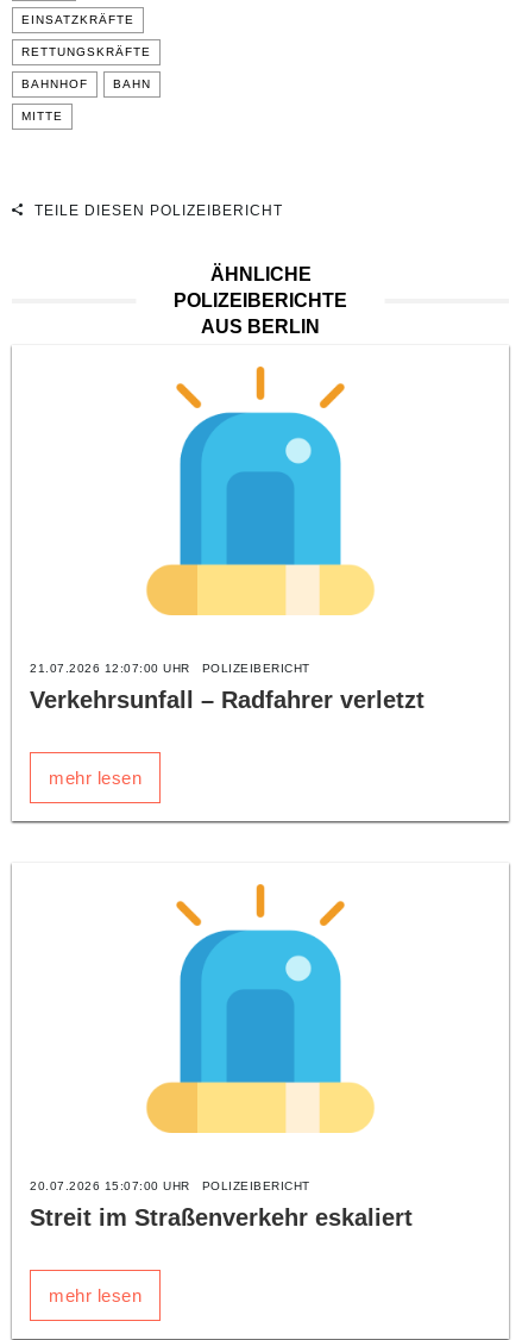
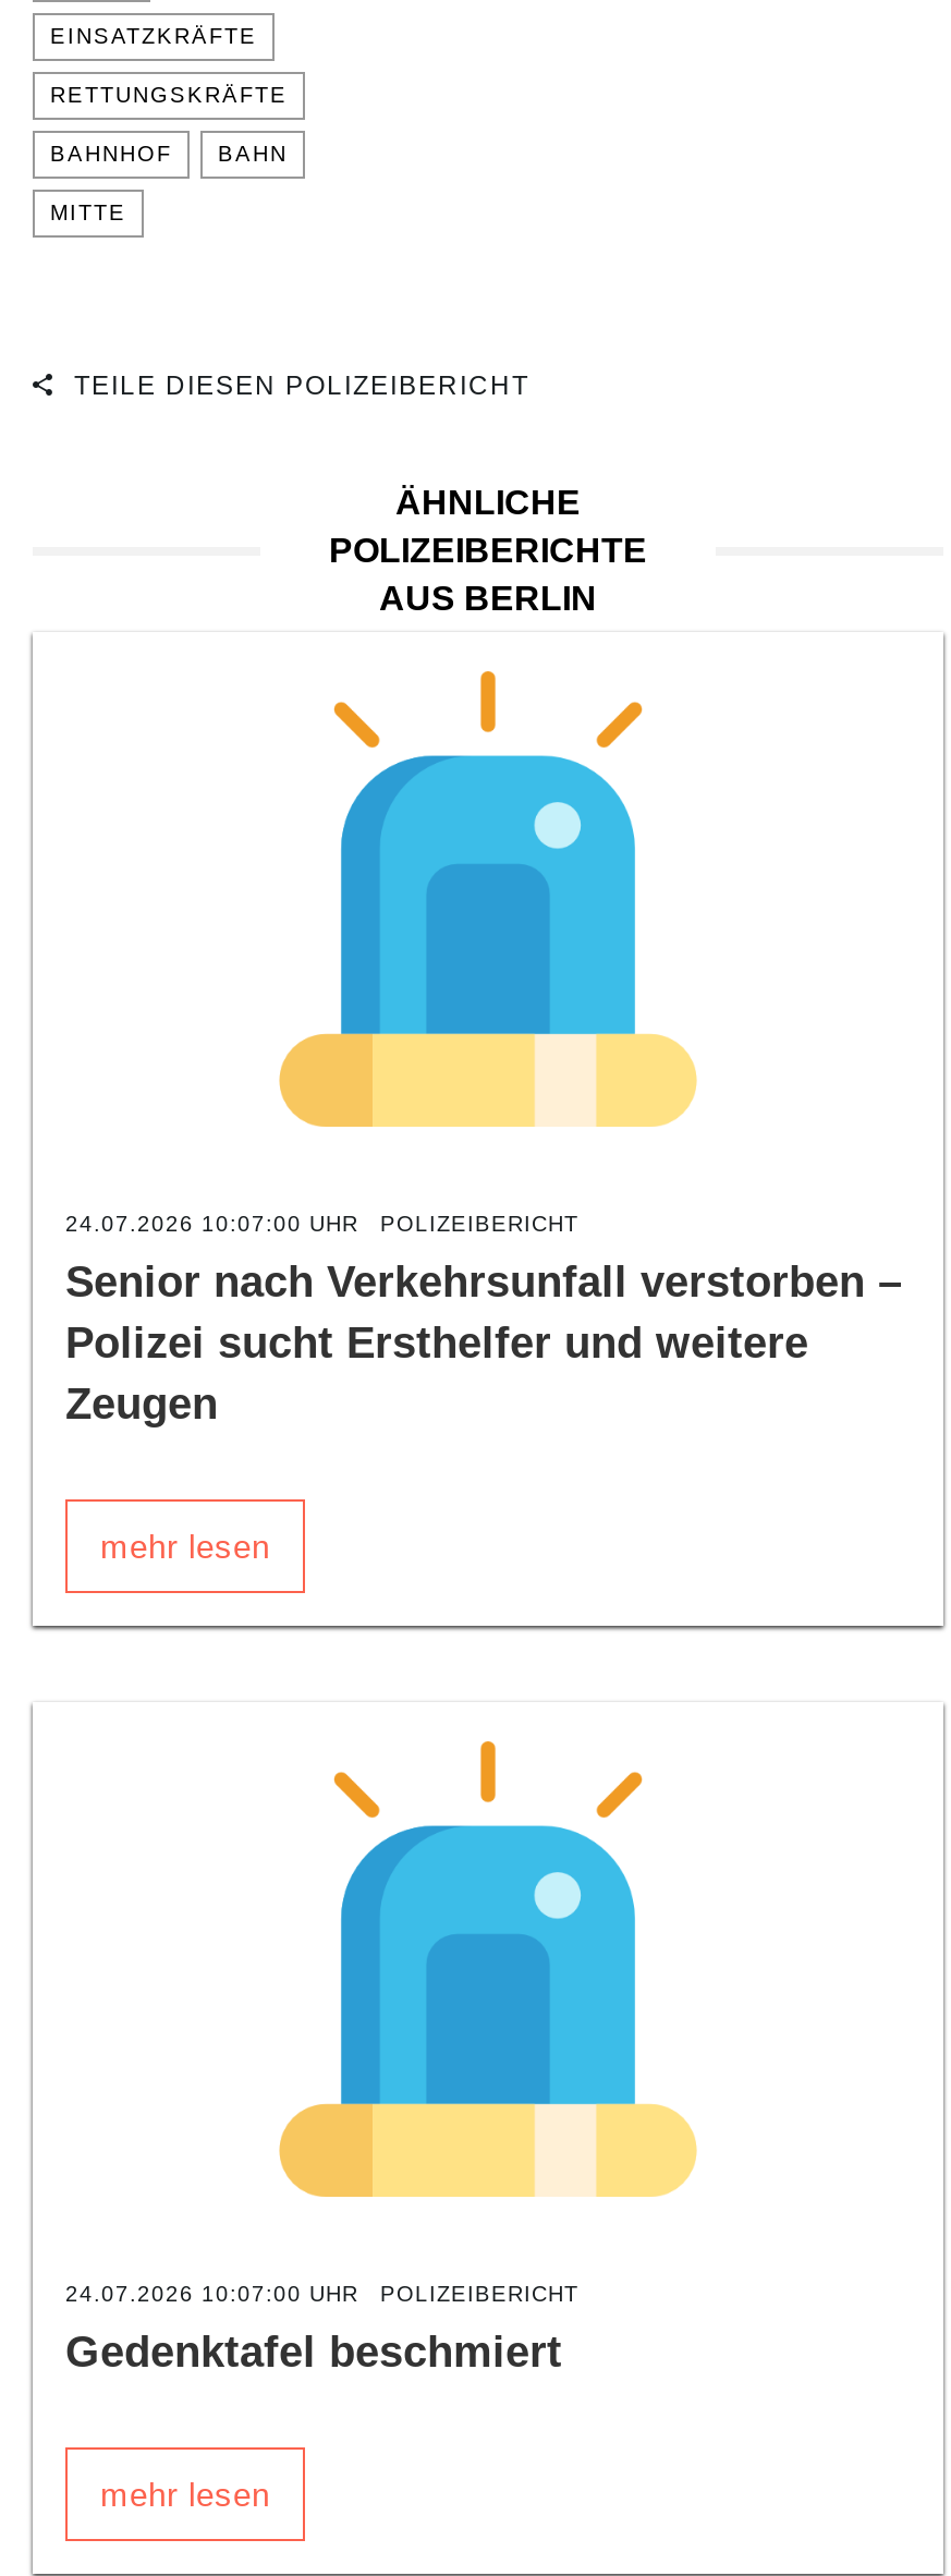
- 21.07.2026 12:07:00 UHR POLIZEIBERICHT
+ 24.07.2026 10:07:00 UHR POLIZEIBERICHT

- Verkehrsunfall – Radfahrer verletzt
+ Senior nach Verkehrsunfall verstorben –
+ Polizei sucht Ersthelfer und weitere
+ Zeugen

- 20.07.2026 15:07:00 UHR POLIZEIBERICHT
+ 24.07.2026 10:07:00 UHR POLIZEIBERICHT

- Streit im Straßenverkehr eskaliert
+ Gedenktafel beschmiert
